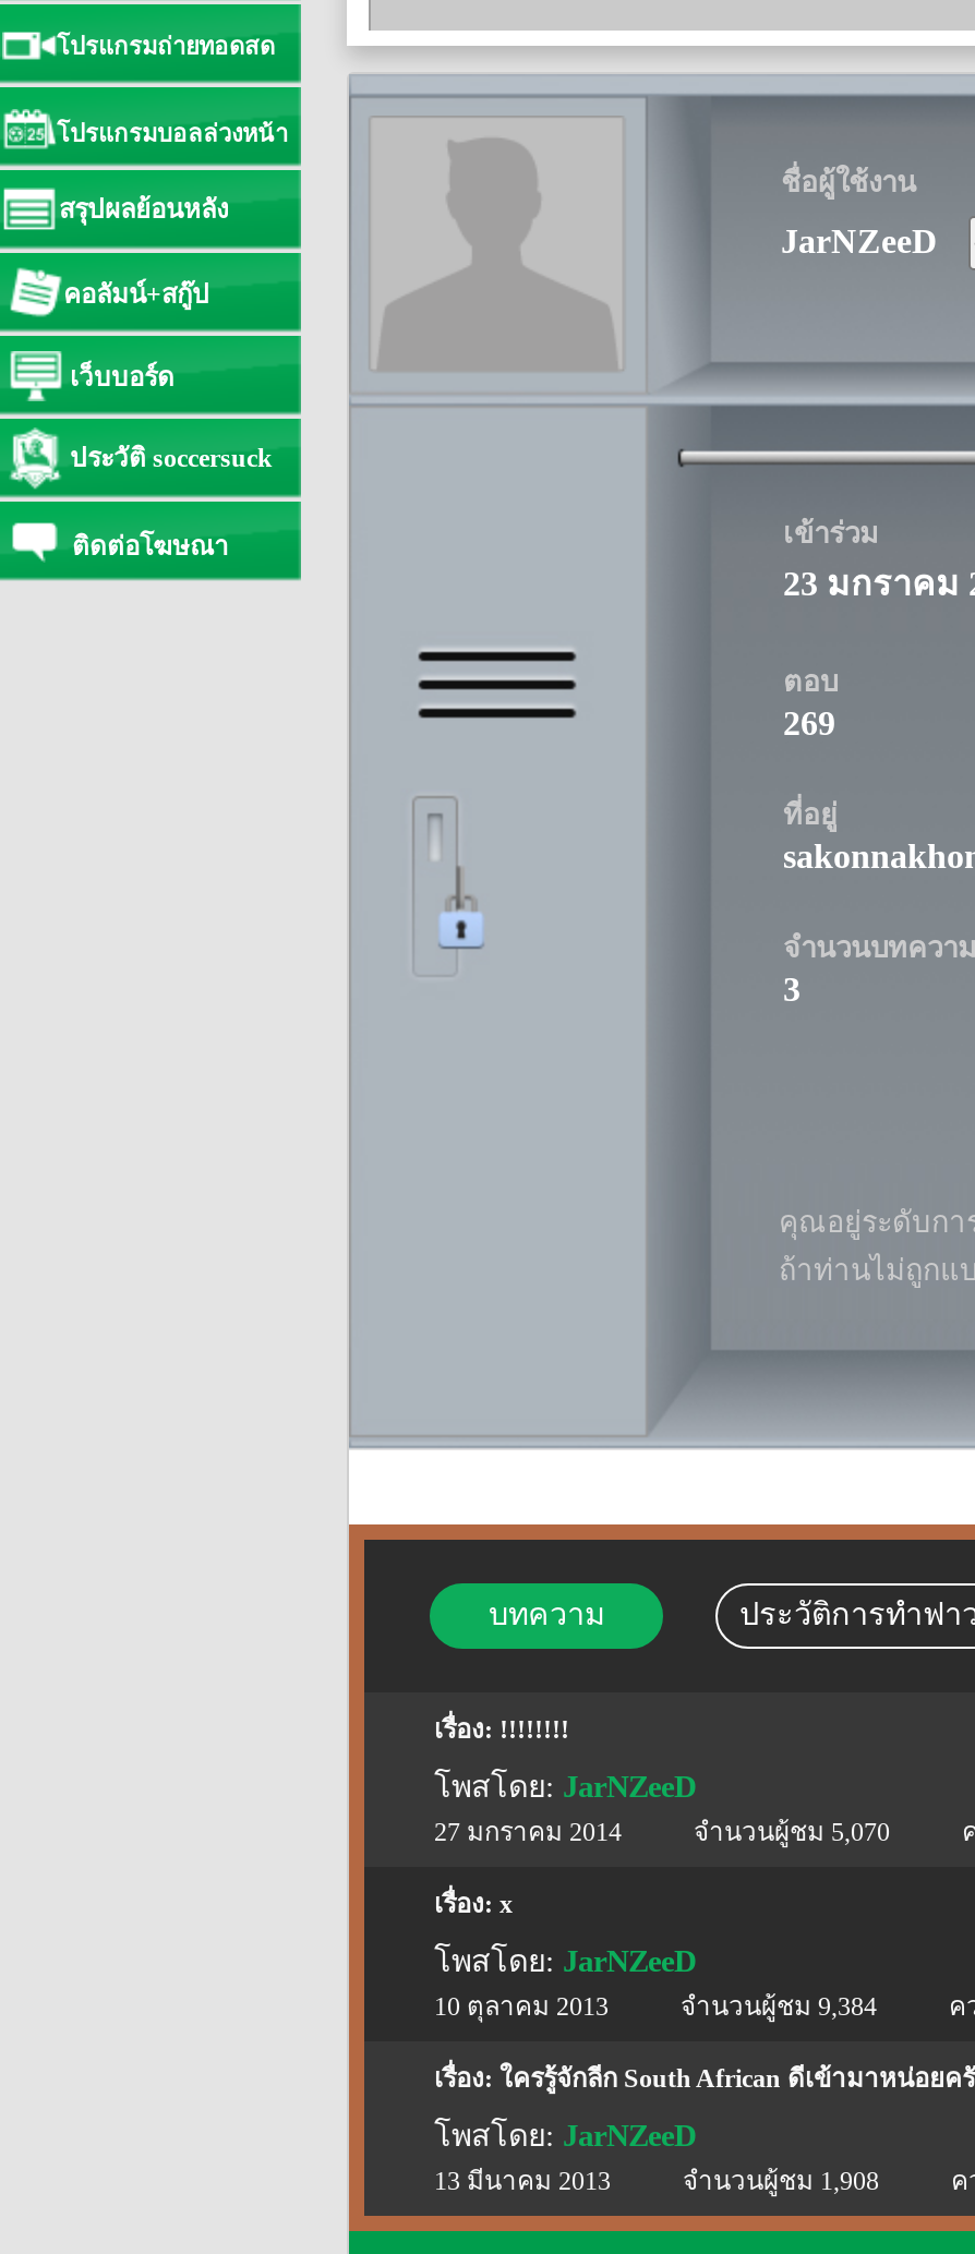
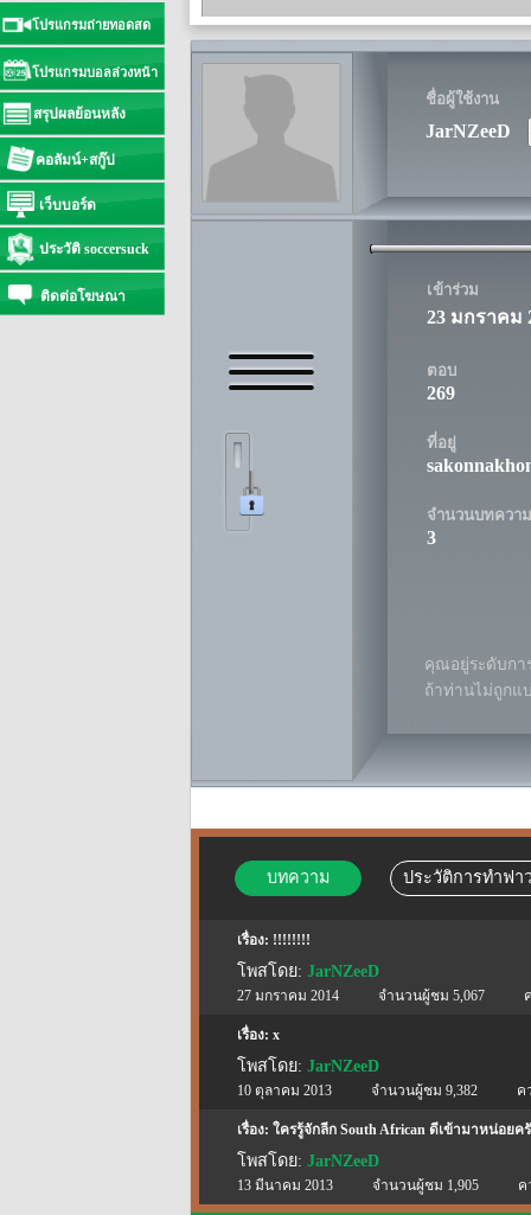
- จำนวนผู้ชม 5,070
+ จำนวนผู้ชม 5,067

- จำนวนผู้ชม 9,384
+ จำนวนผู้ชม 9,382

- จำนวนผู้ชม 1,908
+ จำนวนผู้ชม 1,905
